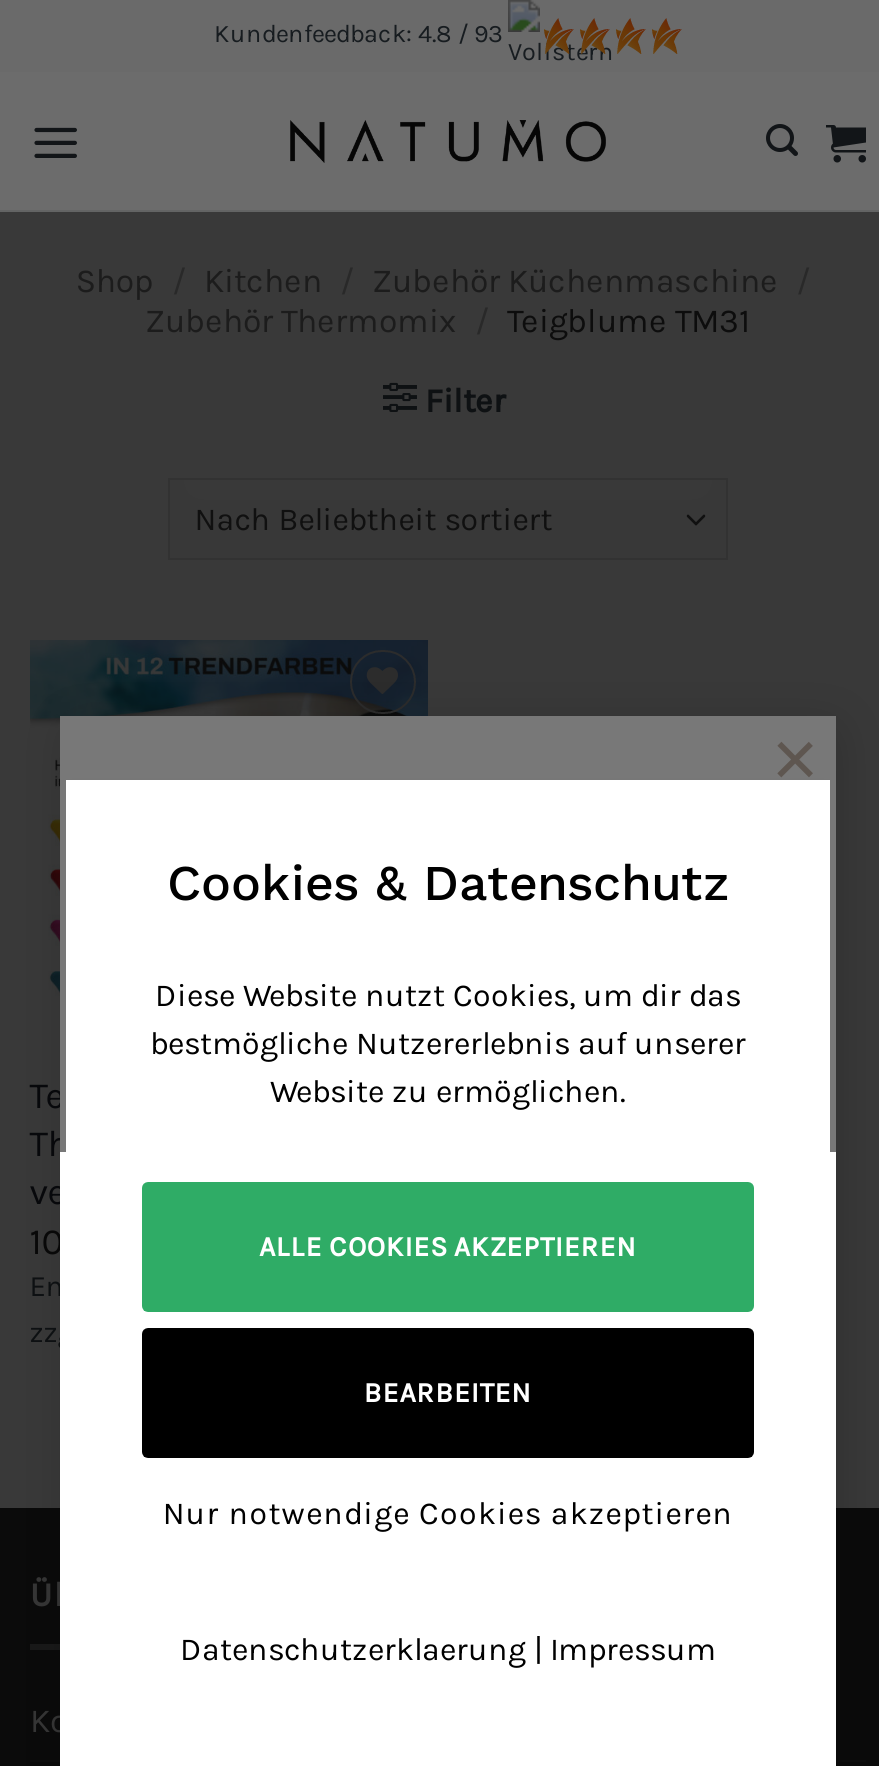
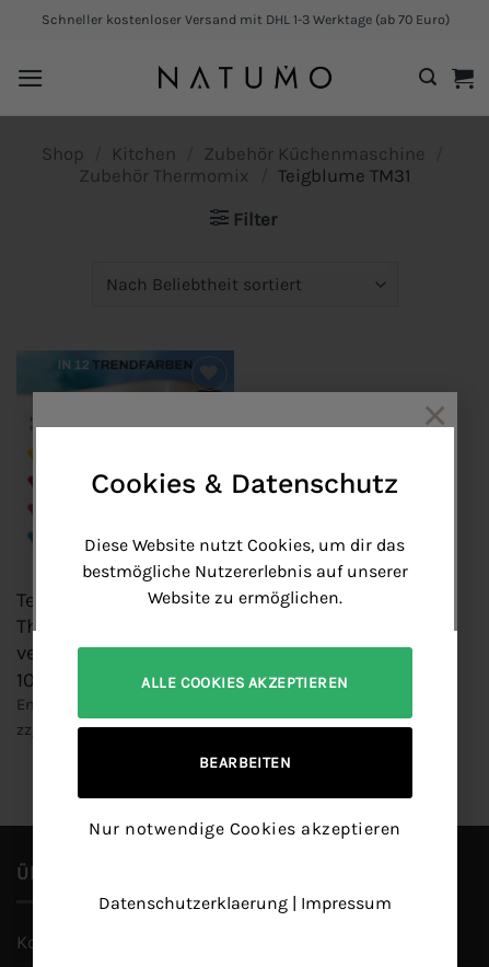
- Kundenfeedback: 4.8 / 93
+ Schneller kostenloser Versand mit DHL 1-3 Werktage (ab 70 Euro)
